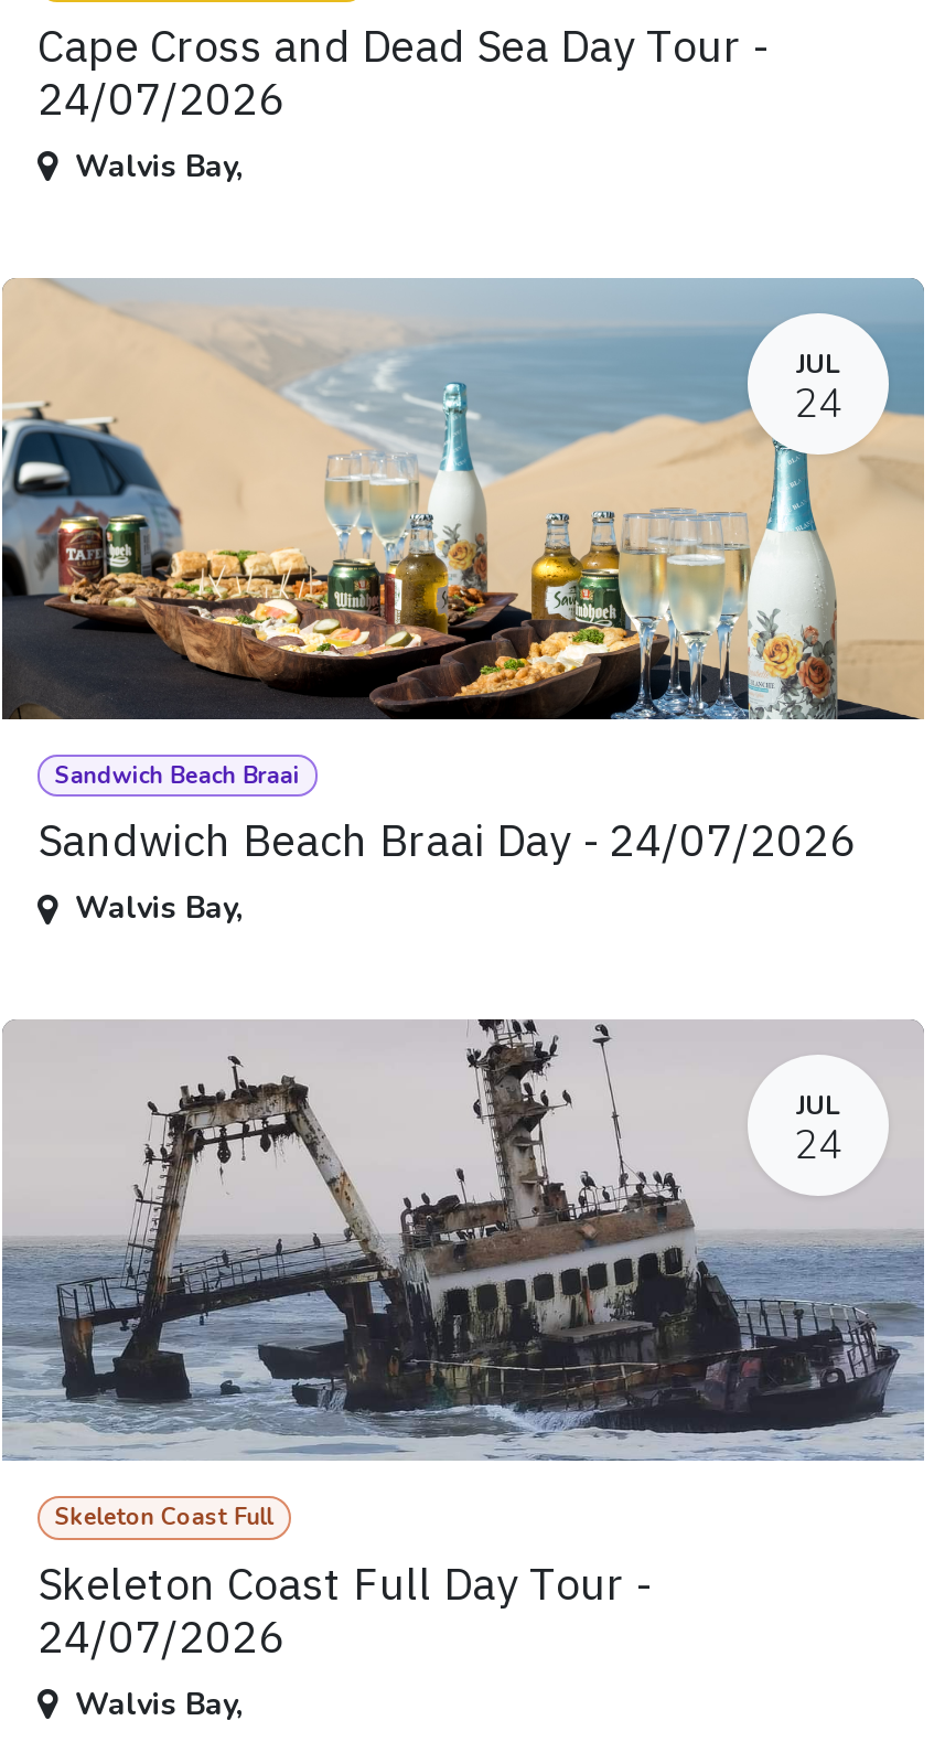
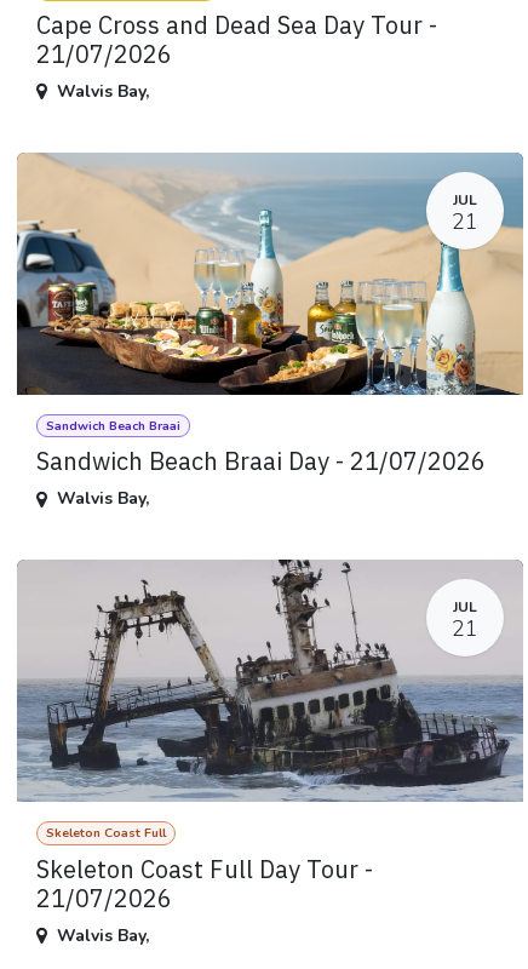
- 24/07/2026
+ 21/07/2026

- 24
+ 21

- Sandwich Beach Braai Day - 24/07/2026
+ Sandwich Beach Braai Day - 21/07/2026

- 24
+ 21

- 24/07/2026
+ 21/07/2026
